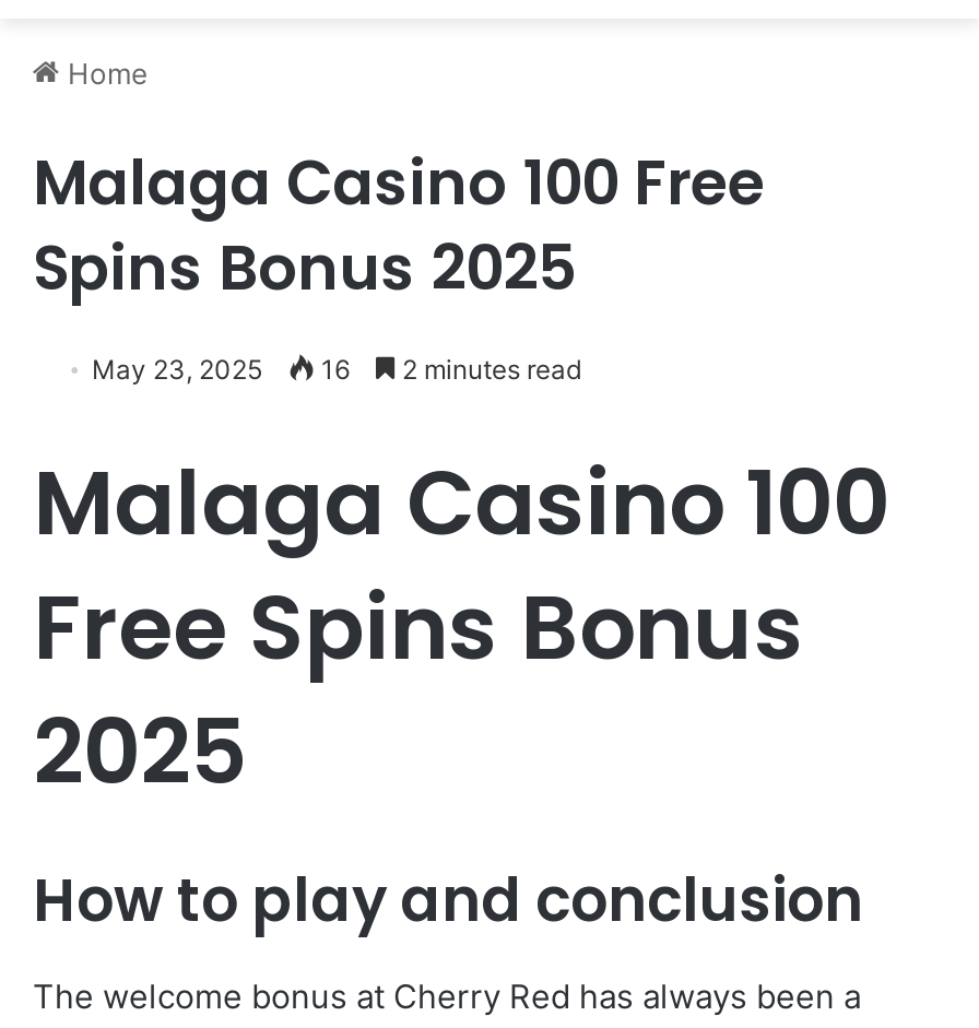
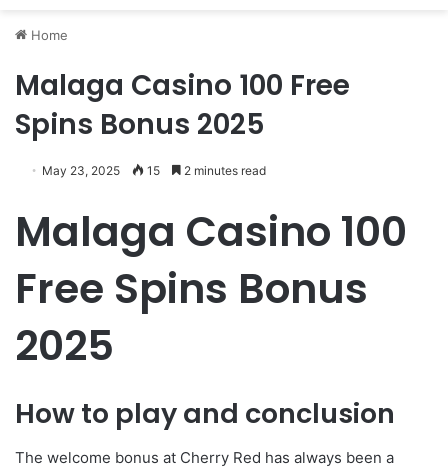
- May 23, 2025 16 2 minutes read
+ May 23, 2025 15 2 minutes read
